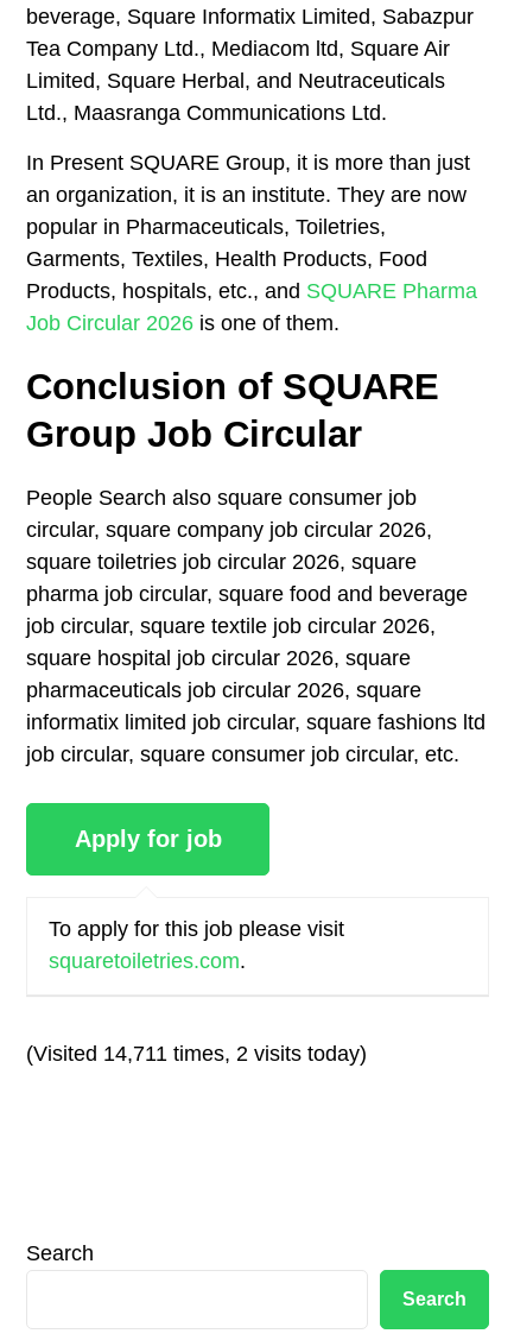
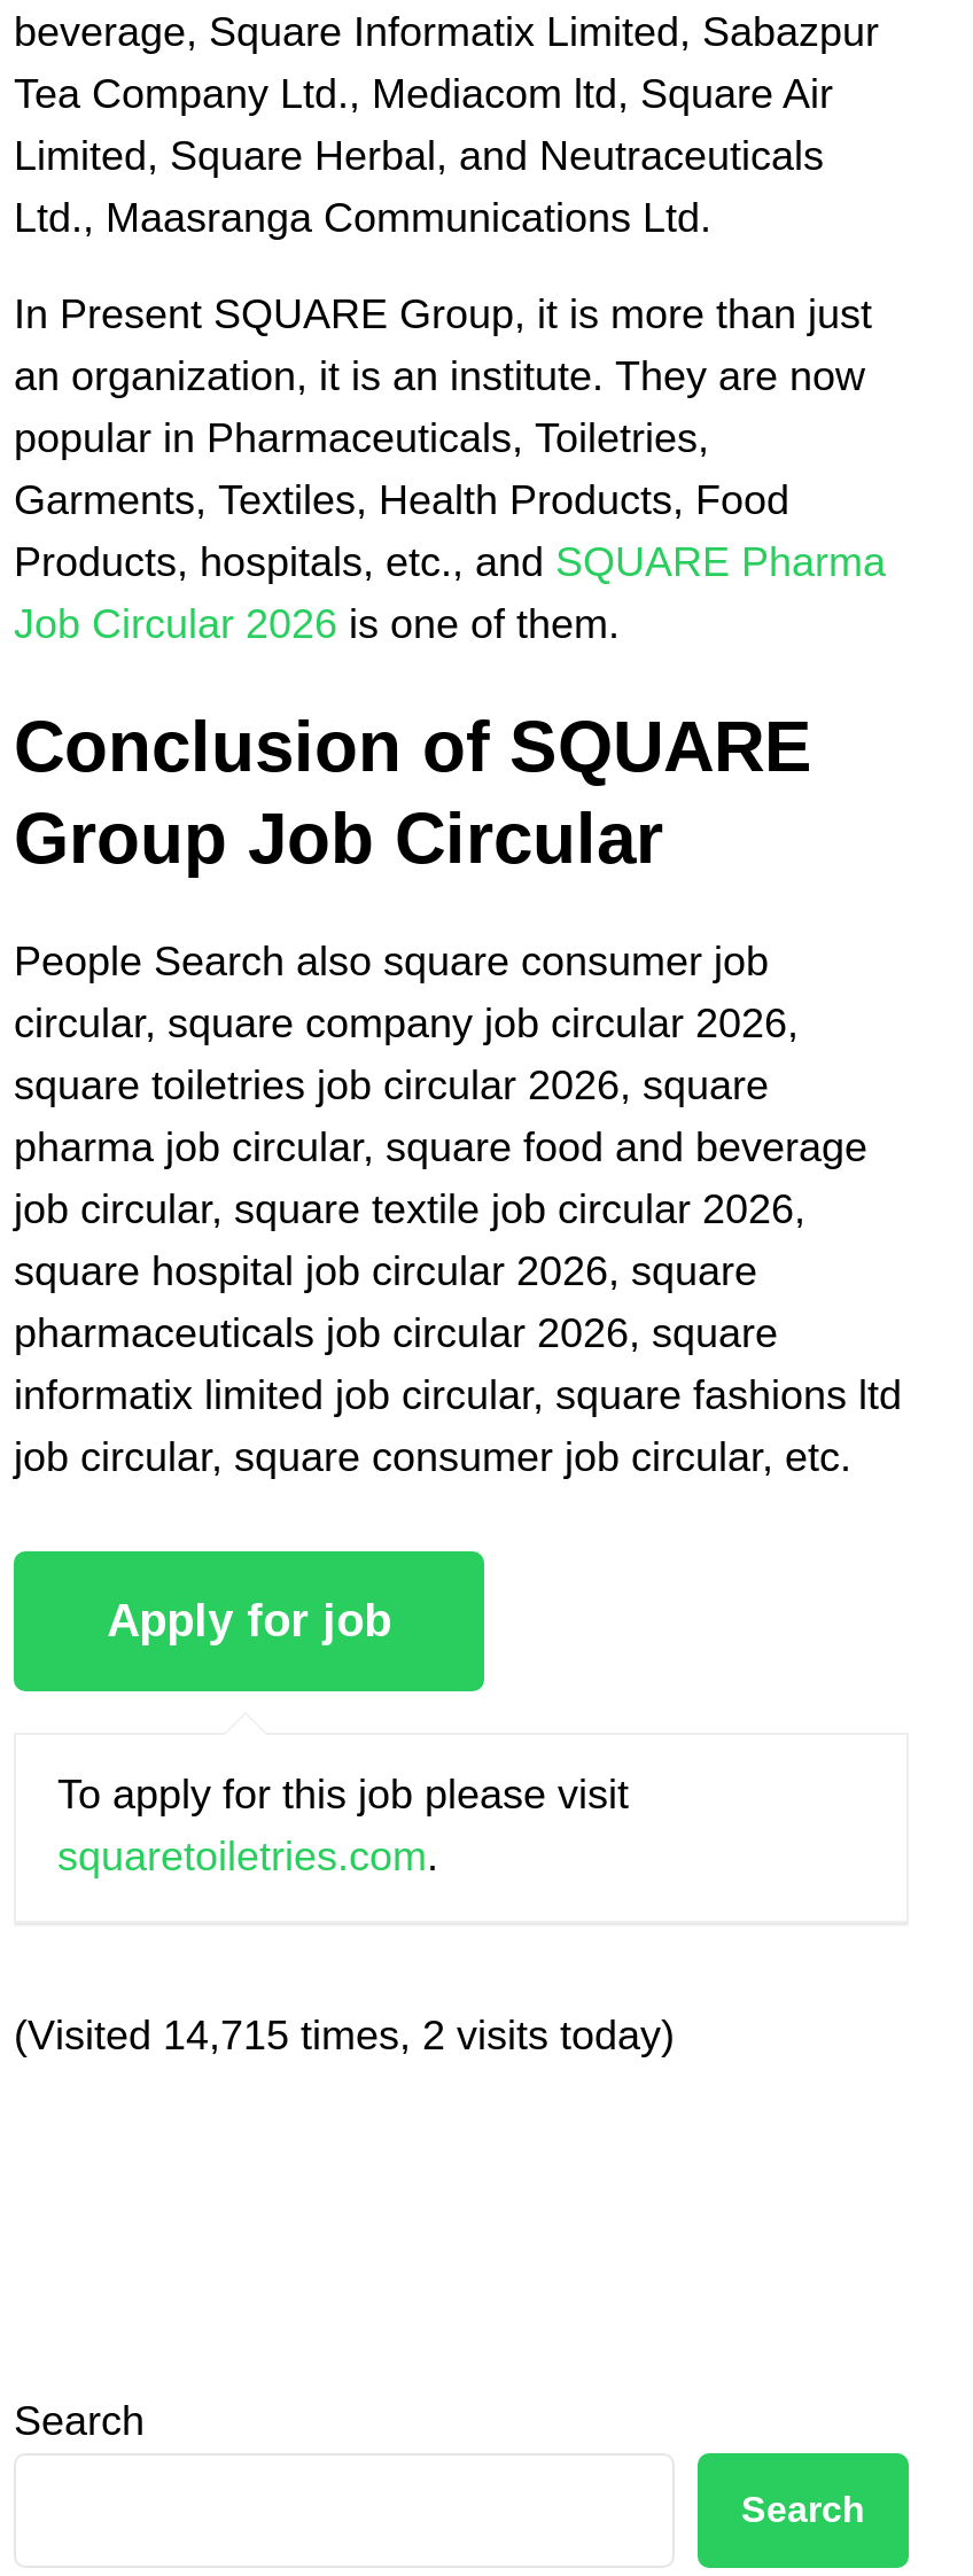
- (Visited 14,711 times, 2 visits today)
+ (Visited 14,715 times, 2 visits today)
